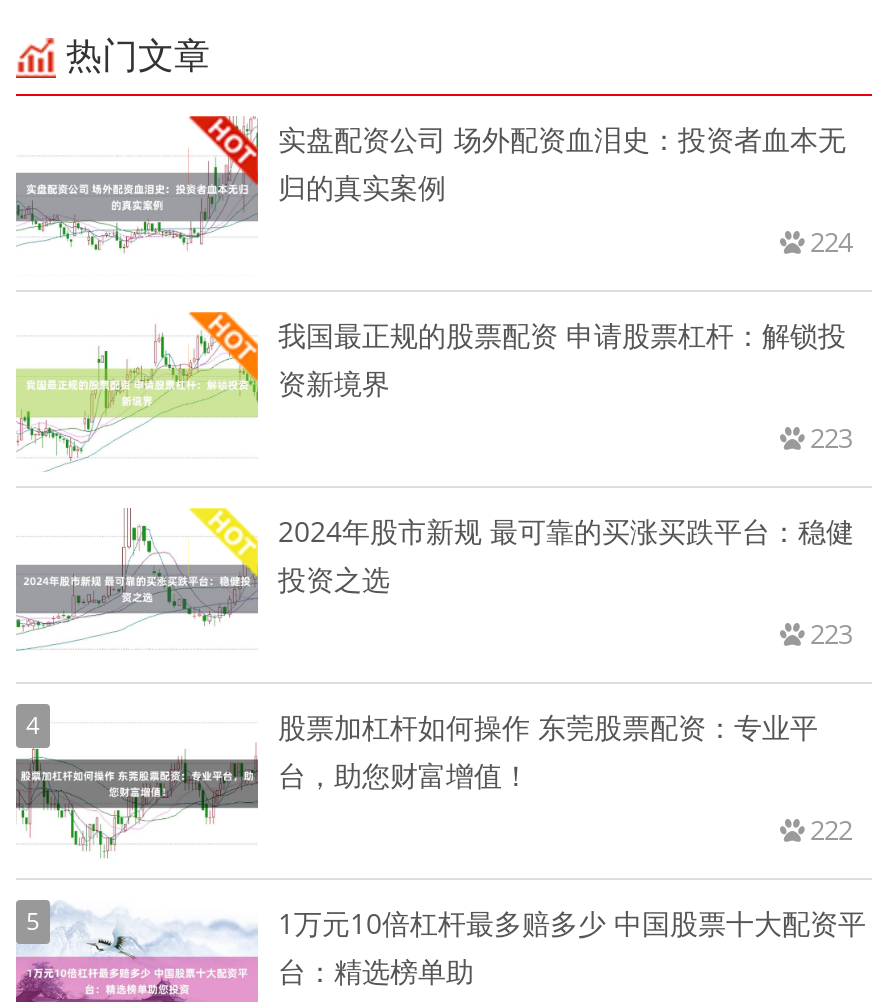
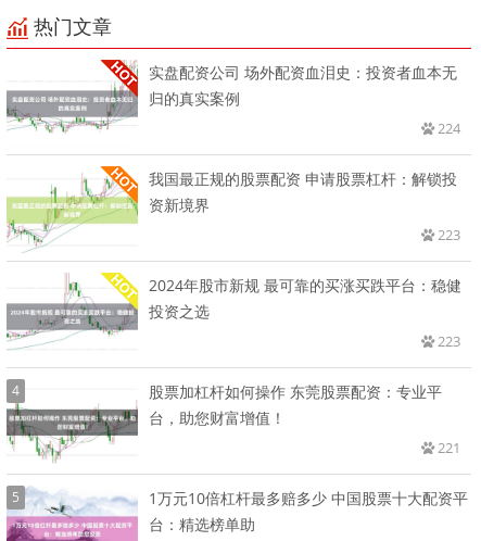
- 222
+ 221
